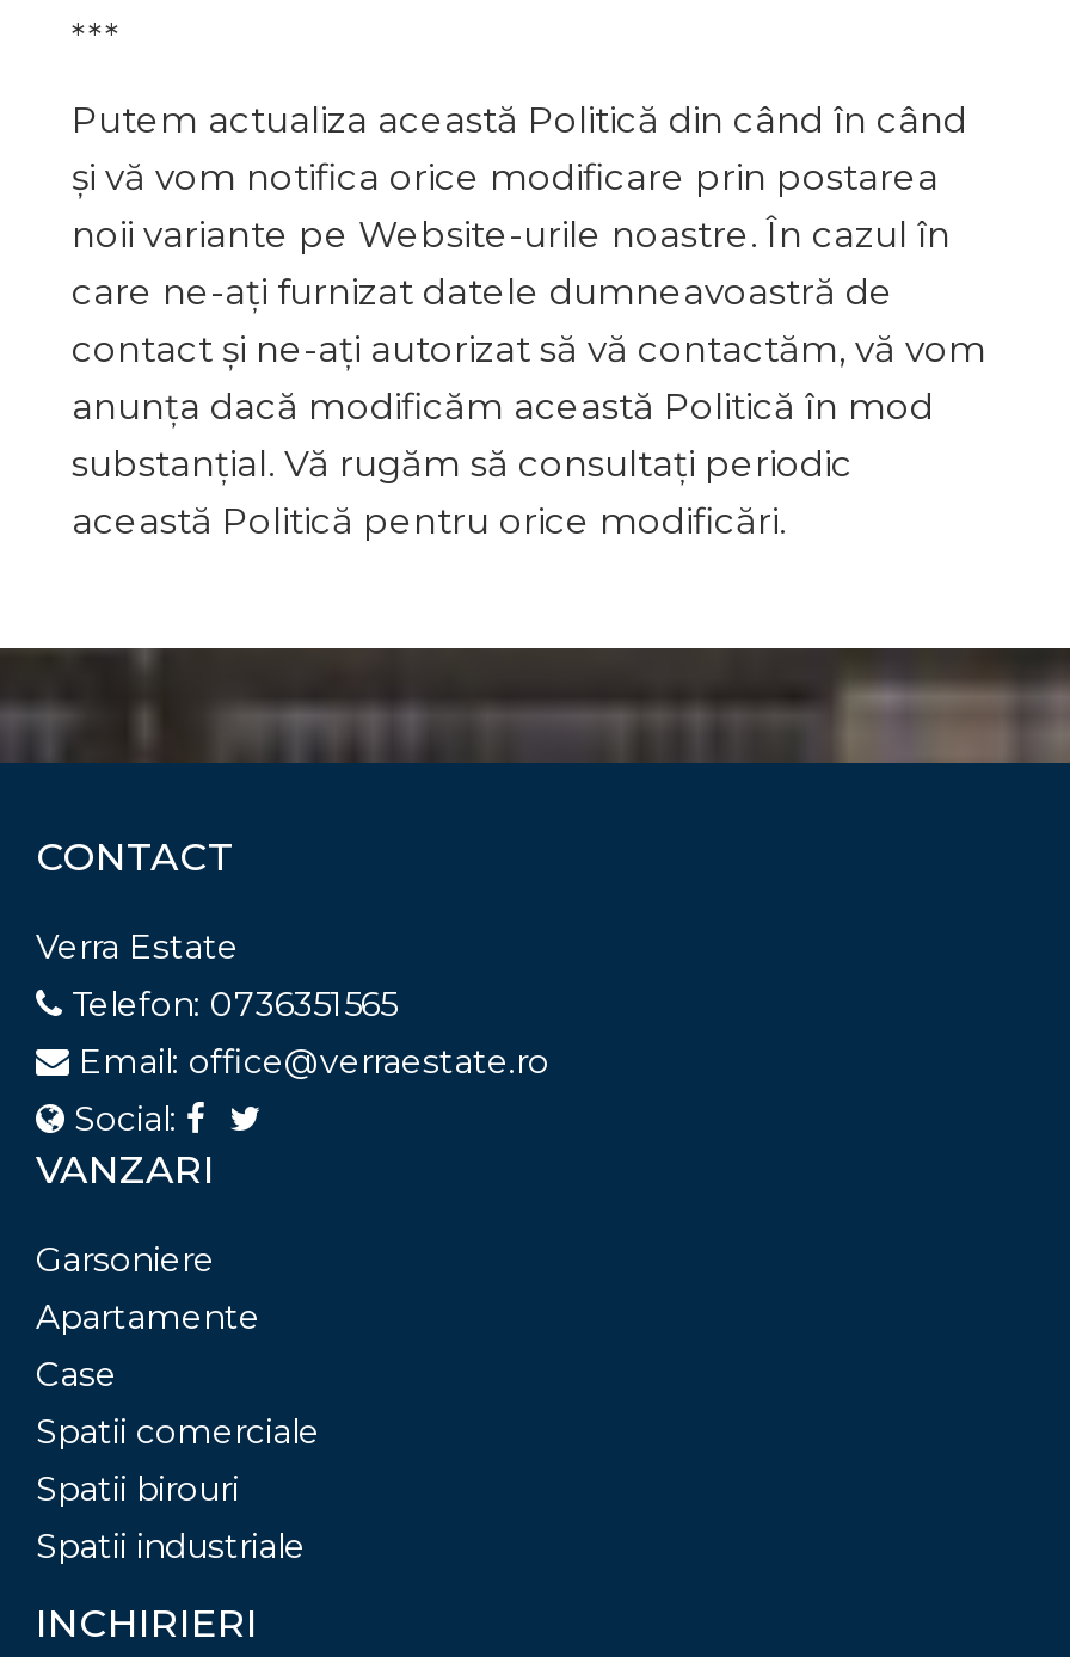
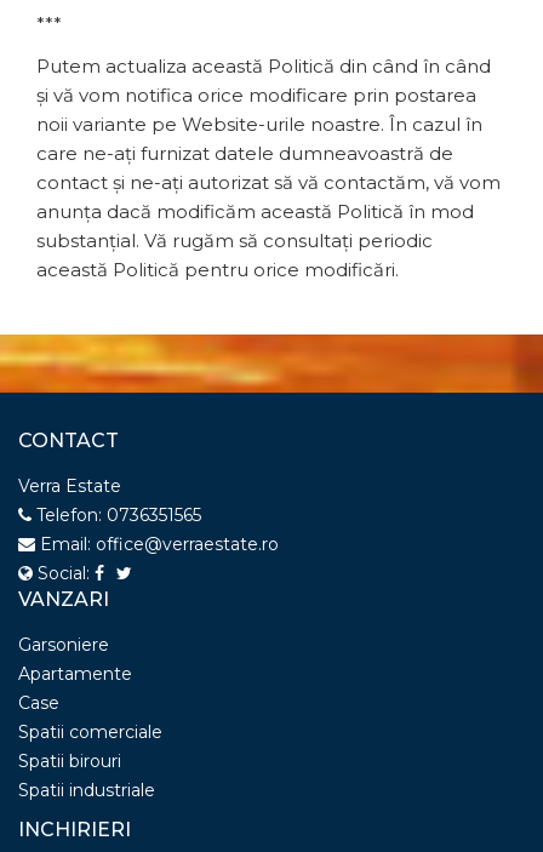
- [image]
+ [image]
